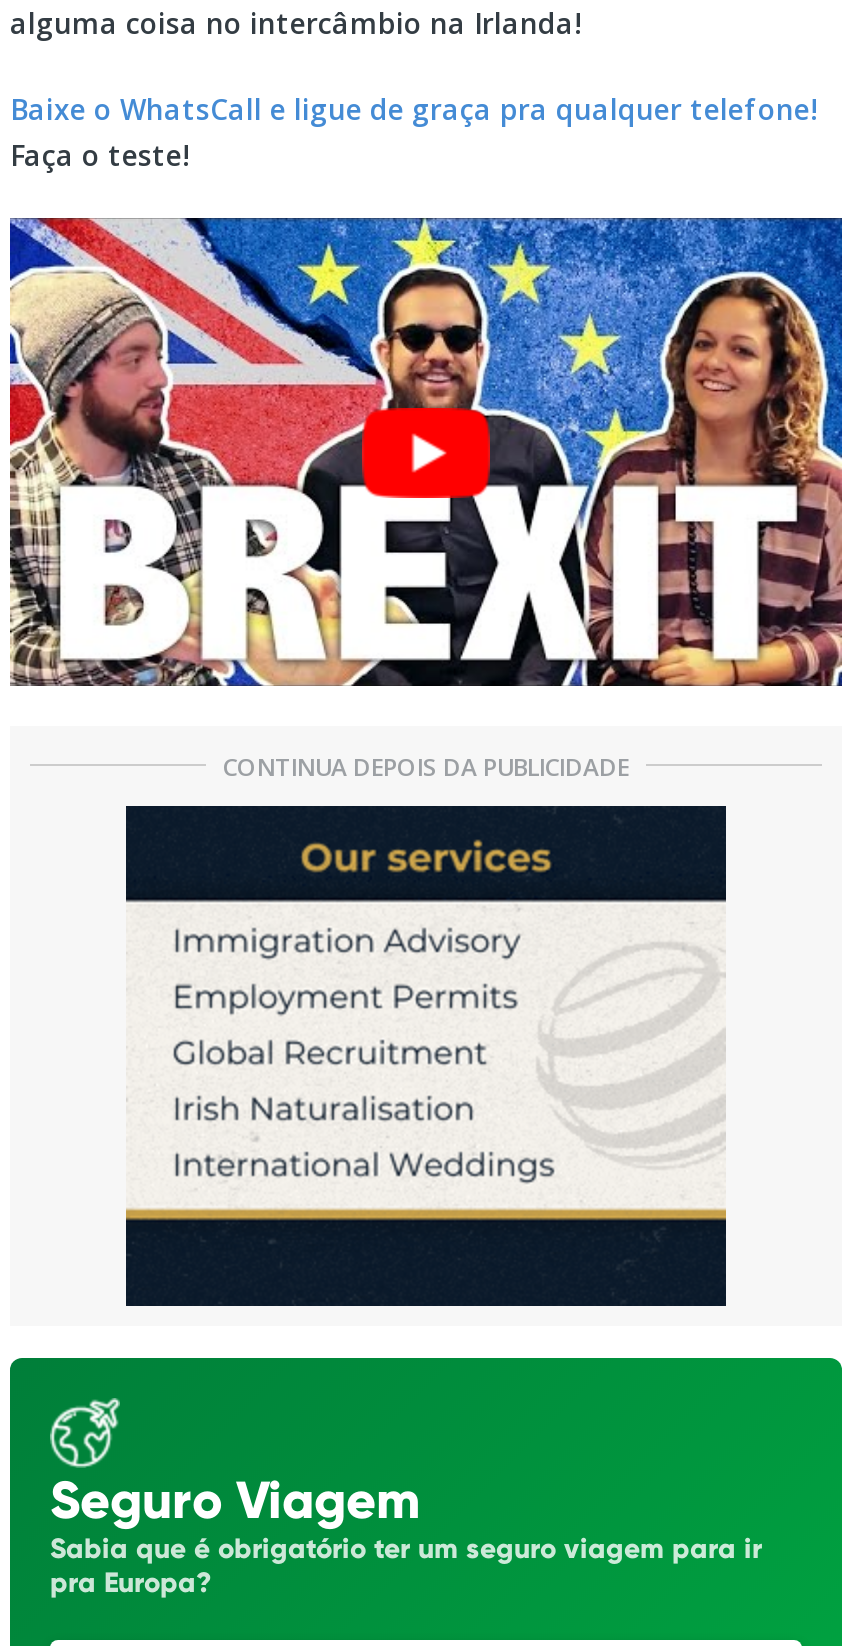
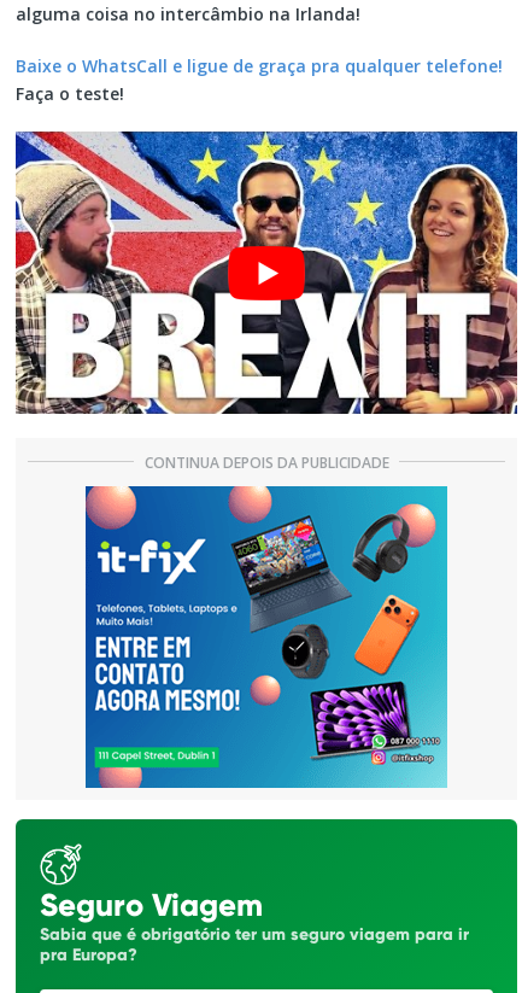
- [image]
+ [image]
